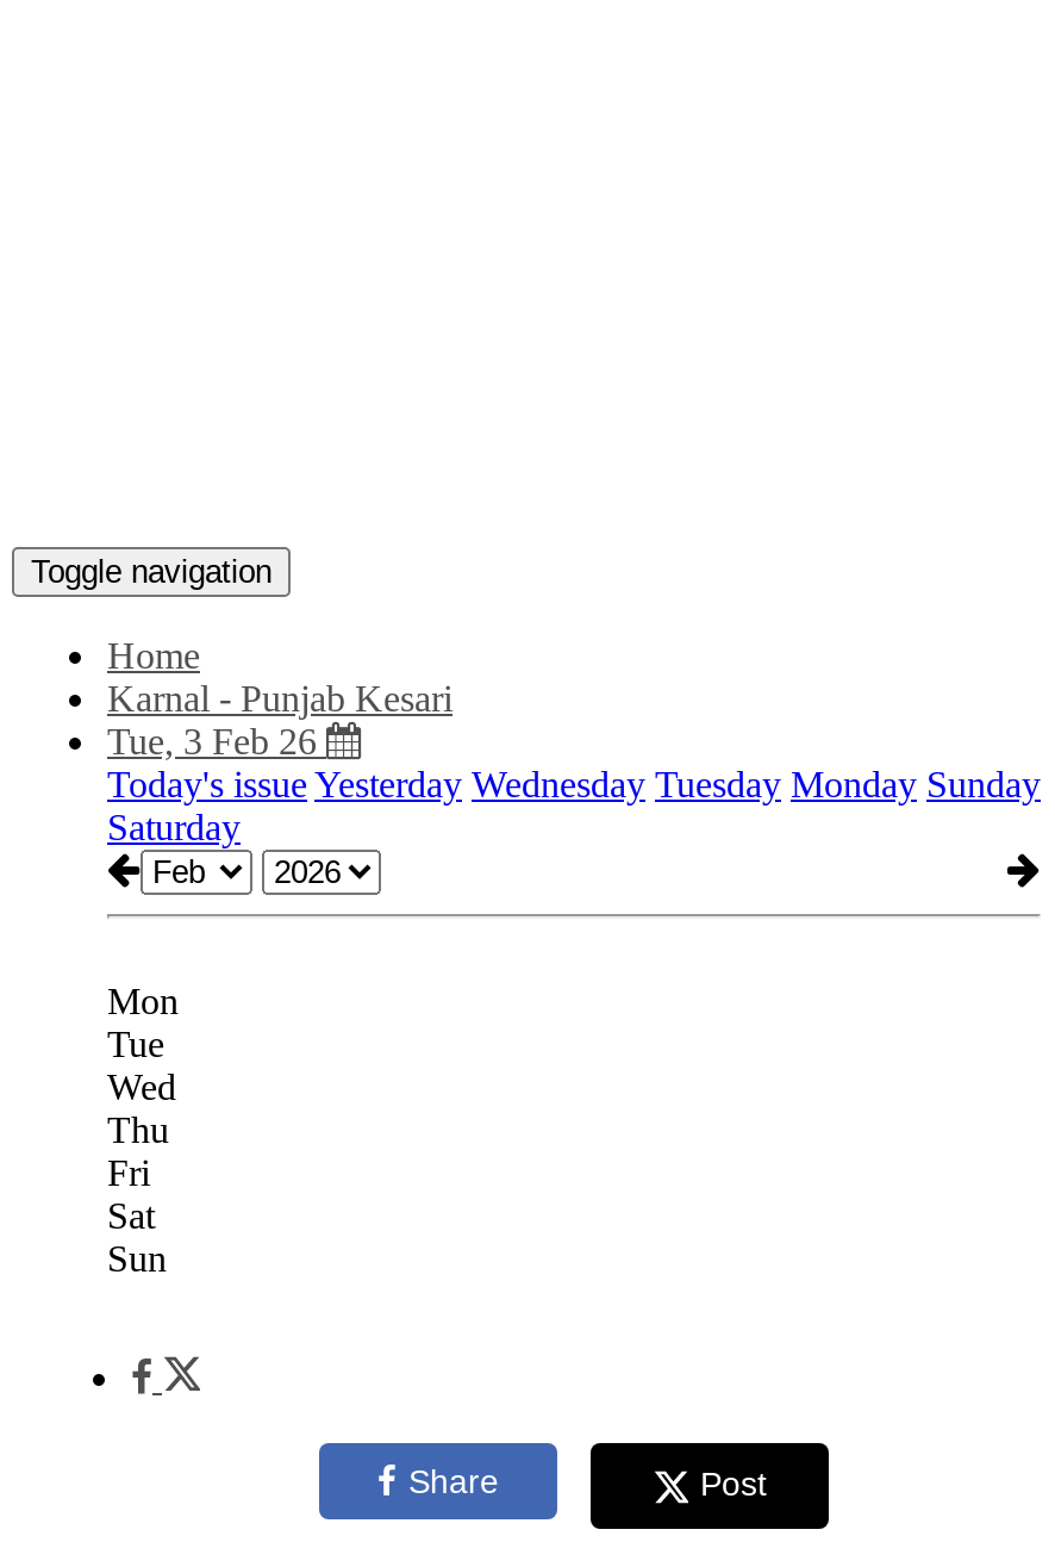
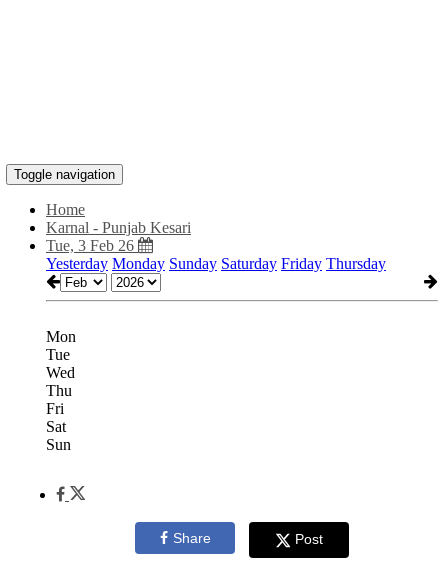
- Today's issue Yesterday Wednesday Tuesday Monday Sunday
- Saturday
+ Yesterday Monday Sunday Saturday Friday Thursday
